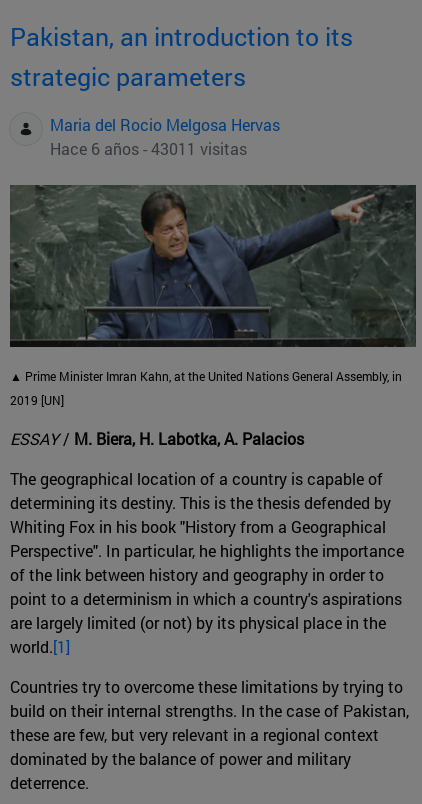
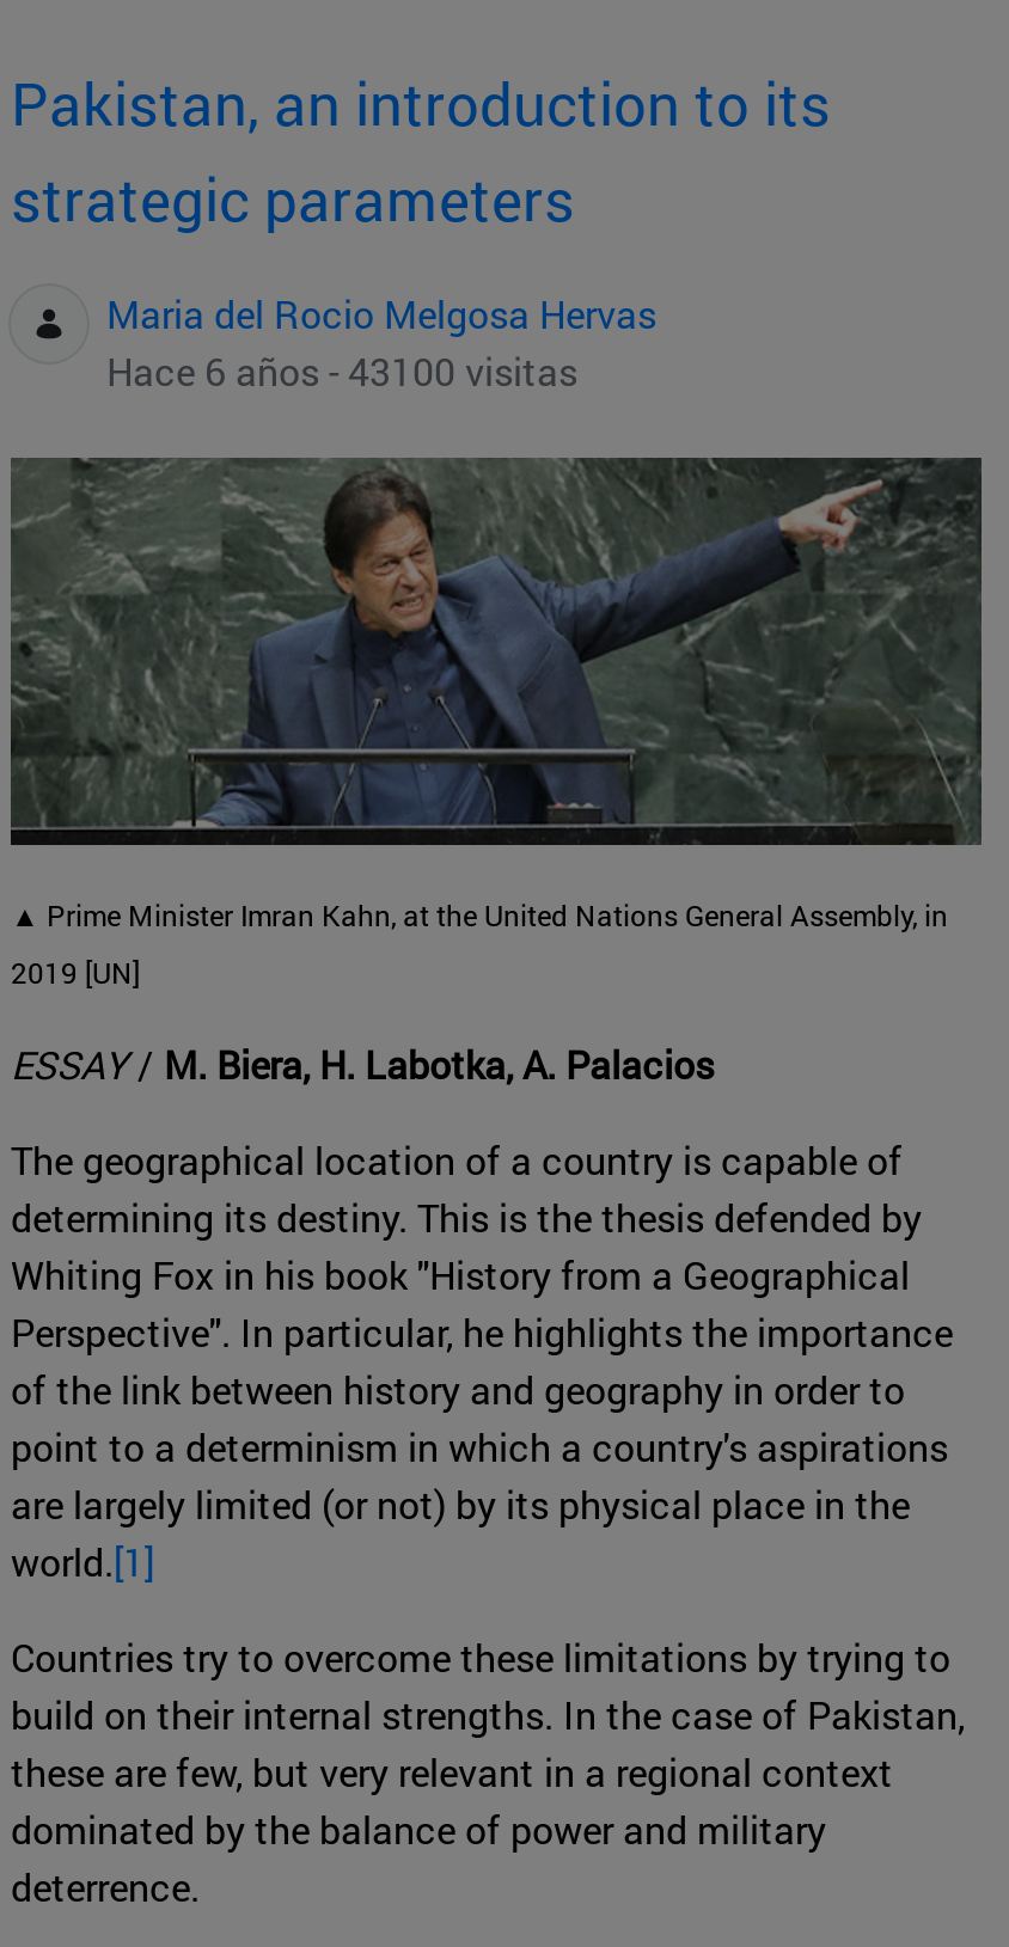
- Hace 6 años - 43011 visitas
+ Hace 6 años - 43100 visitas
